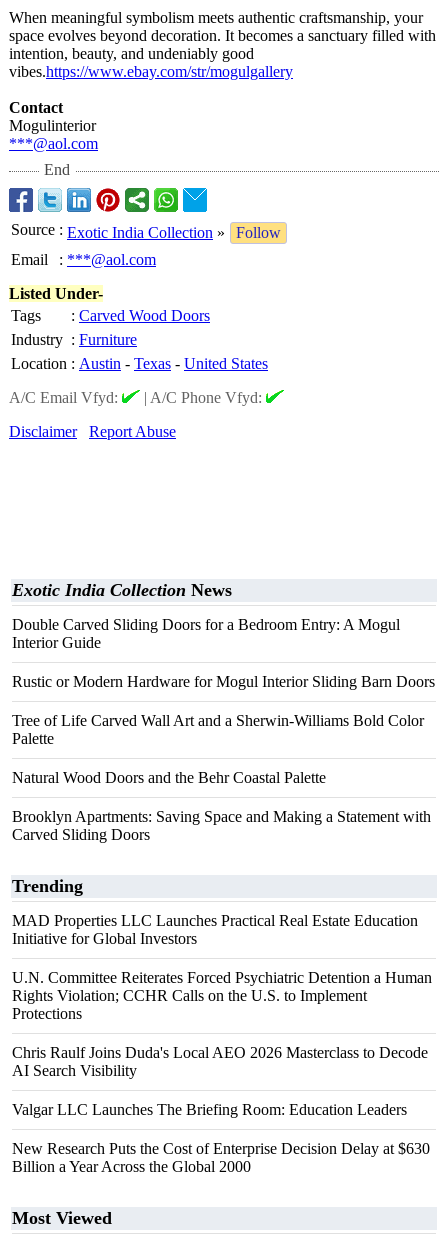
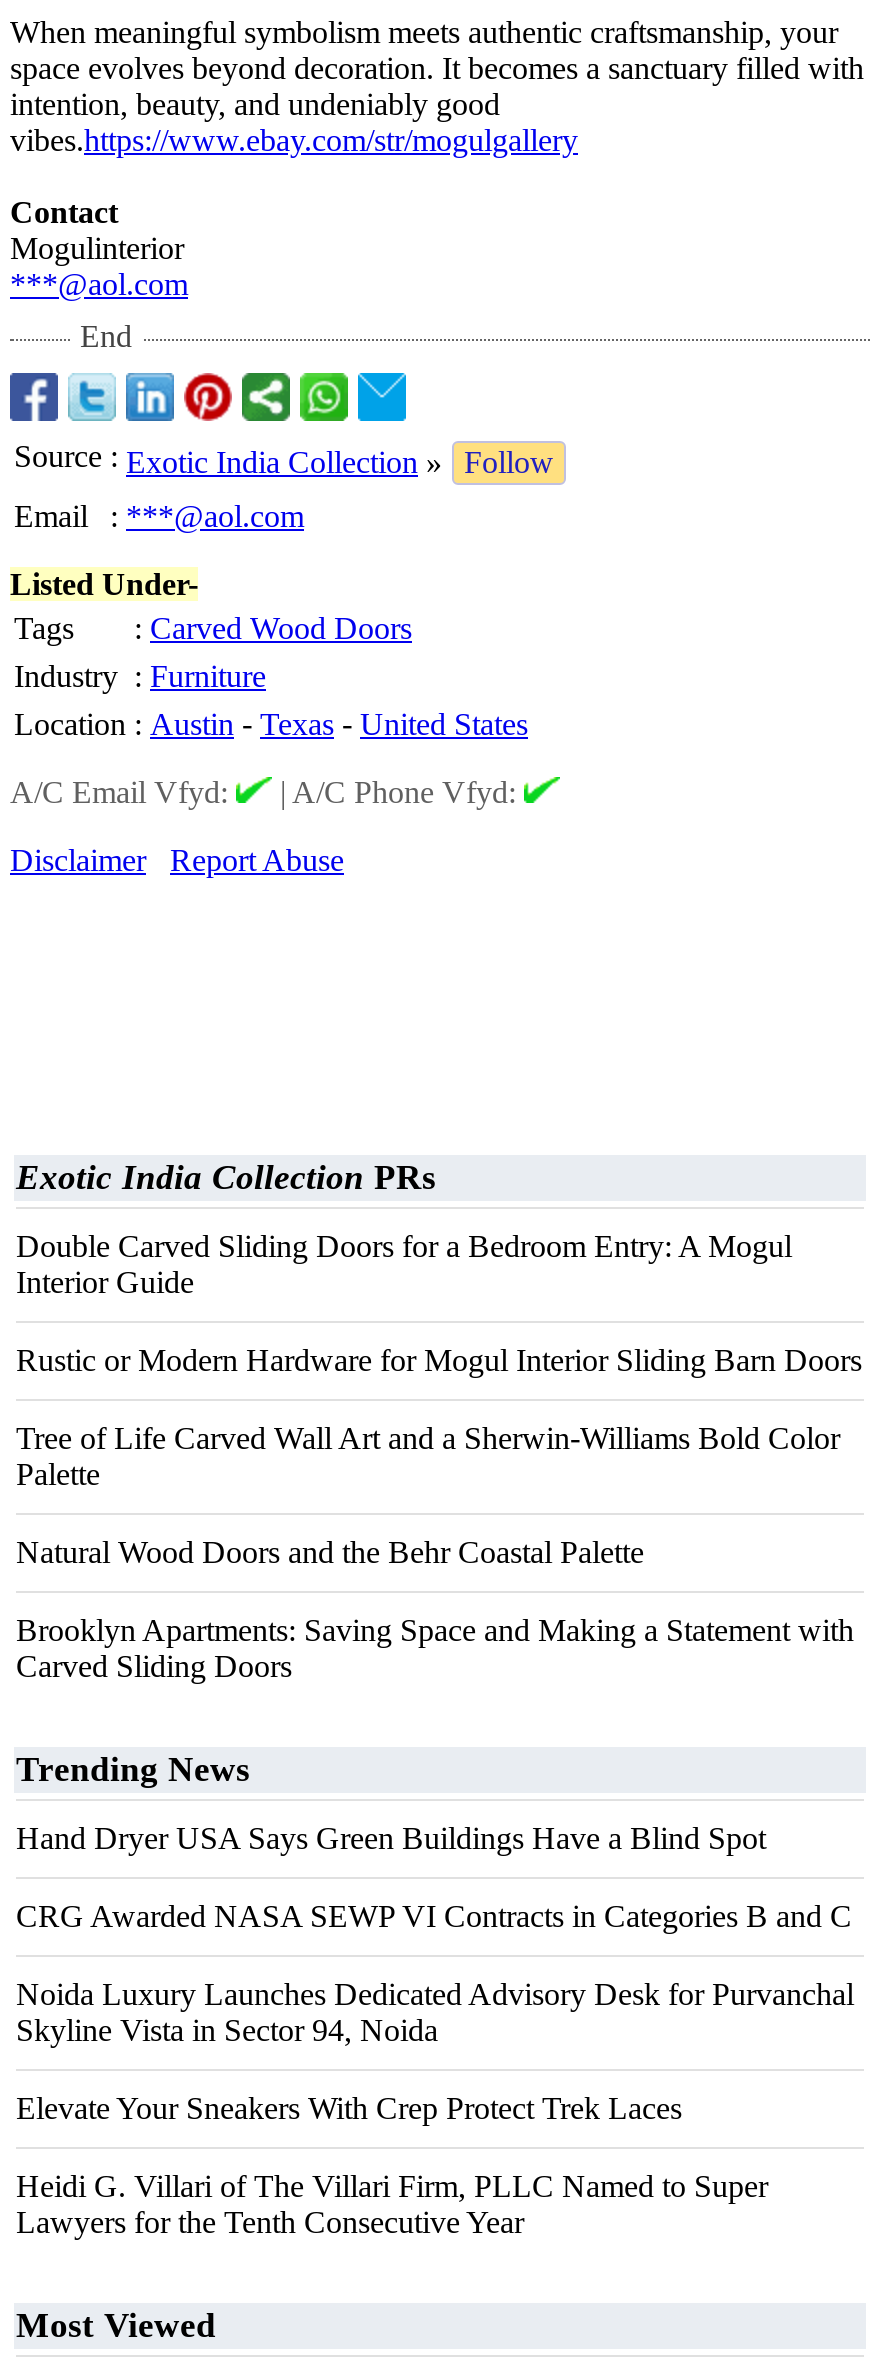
- Exotic India Collection News
+ Exotic India Collection PRs

- Trending
+ Trending News

- MAD Properties LLC Launches Practical Real Estate Education
- Initiative for Global Investors
+ Hand Dryer USA Says Green Buildings Have a Blind Spot

- U.N. Committee Reiterates Forced Psychiatric Detention a Human
- Rights Violation; CCHR Calls on the U.S. to Implement
- Protections
+ CRG Awarded NASA SEWP VI Contracts in Categories B and C

- Chris Raulf Joins Duda's Local AEO 2026 Masterclass to Decode
- AI Search Visibility
+ Noida Luxury Launches Dedicated Advisory Desk for Purvanchal
+ Skyline Vista in Sector 94, Noida

- Valgar LLC Launches The Briefing Room: Education Leaders
+ Elevate Your Sneakers With Crep Protect Trek Laces

- New Research Puts the Cost of Enterprise Decision Delay at $630
- Billion a Year Across the Global 2000
+ Heidi G. Villari of The Villari Firm, PLLC Named to Super
+ Lawyers for the Tenth Consecutive Year
